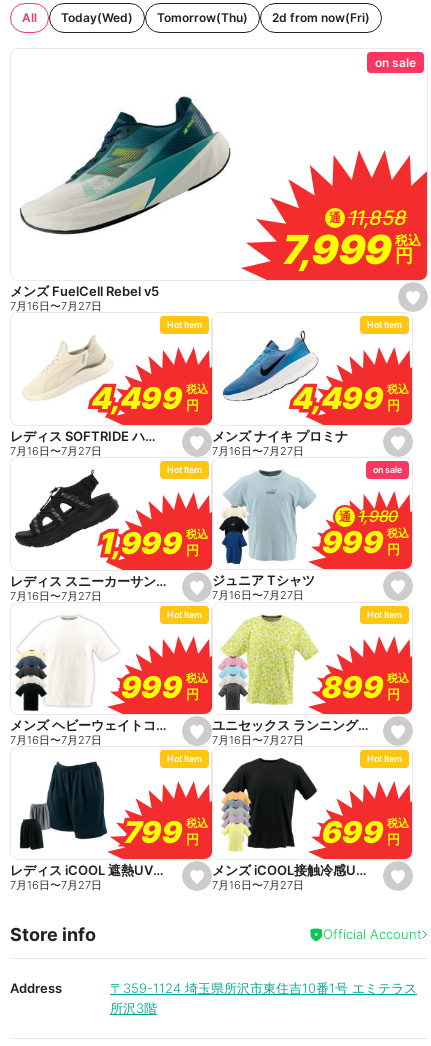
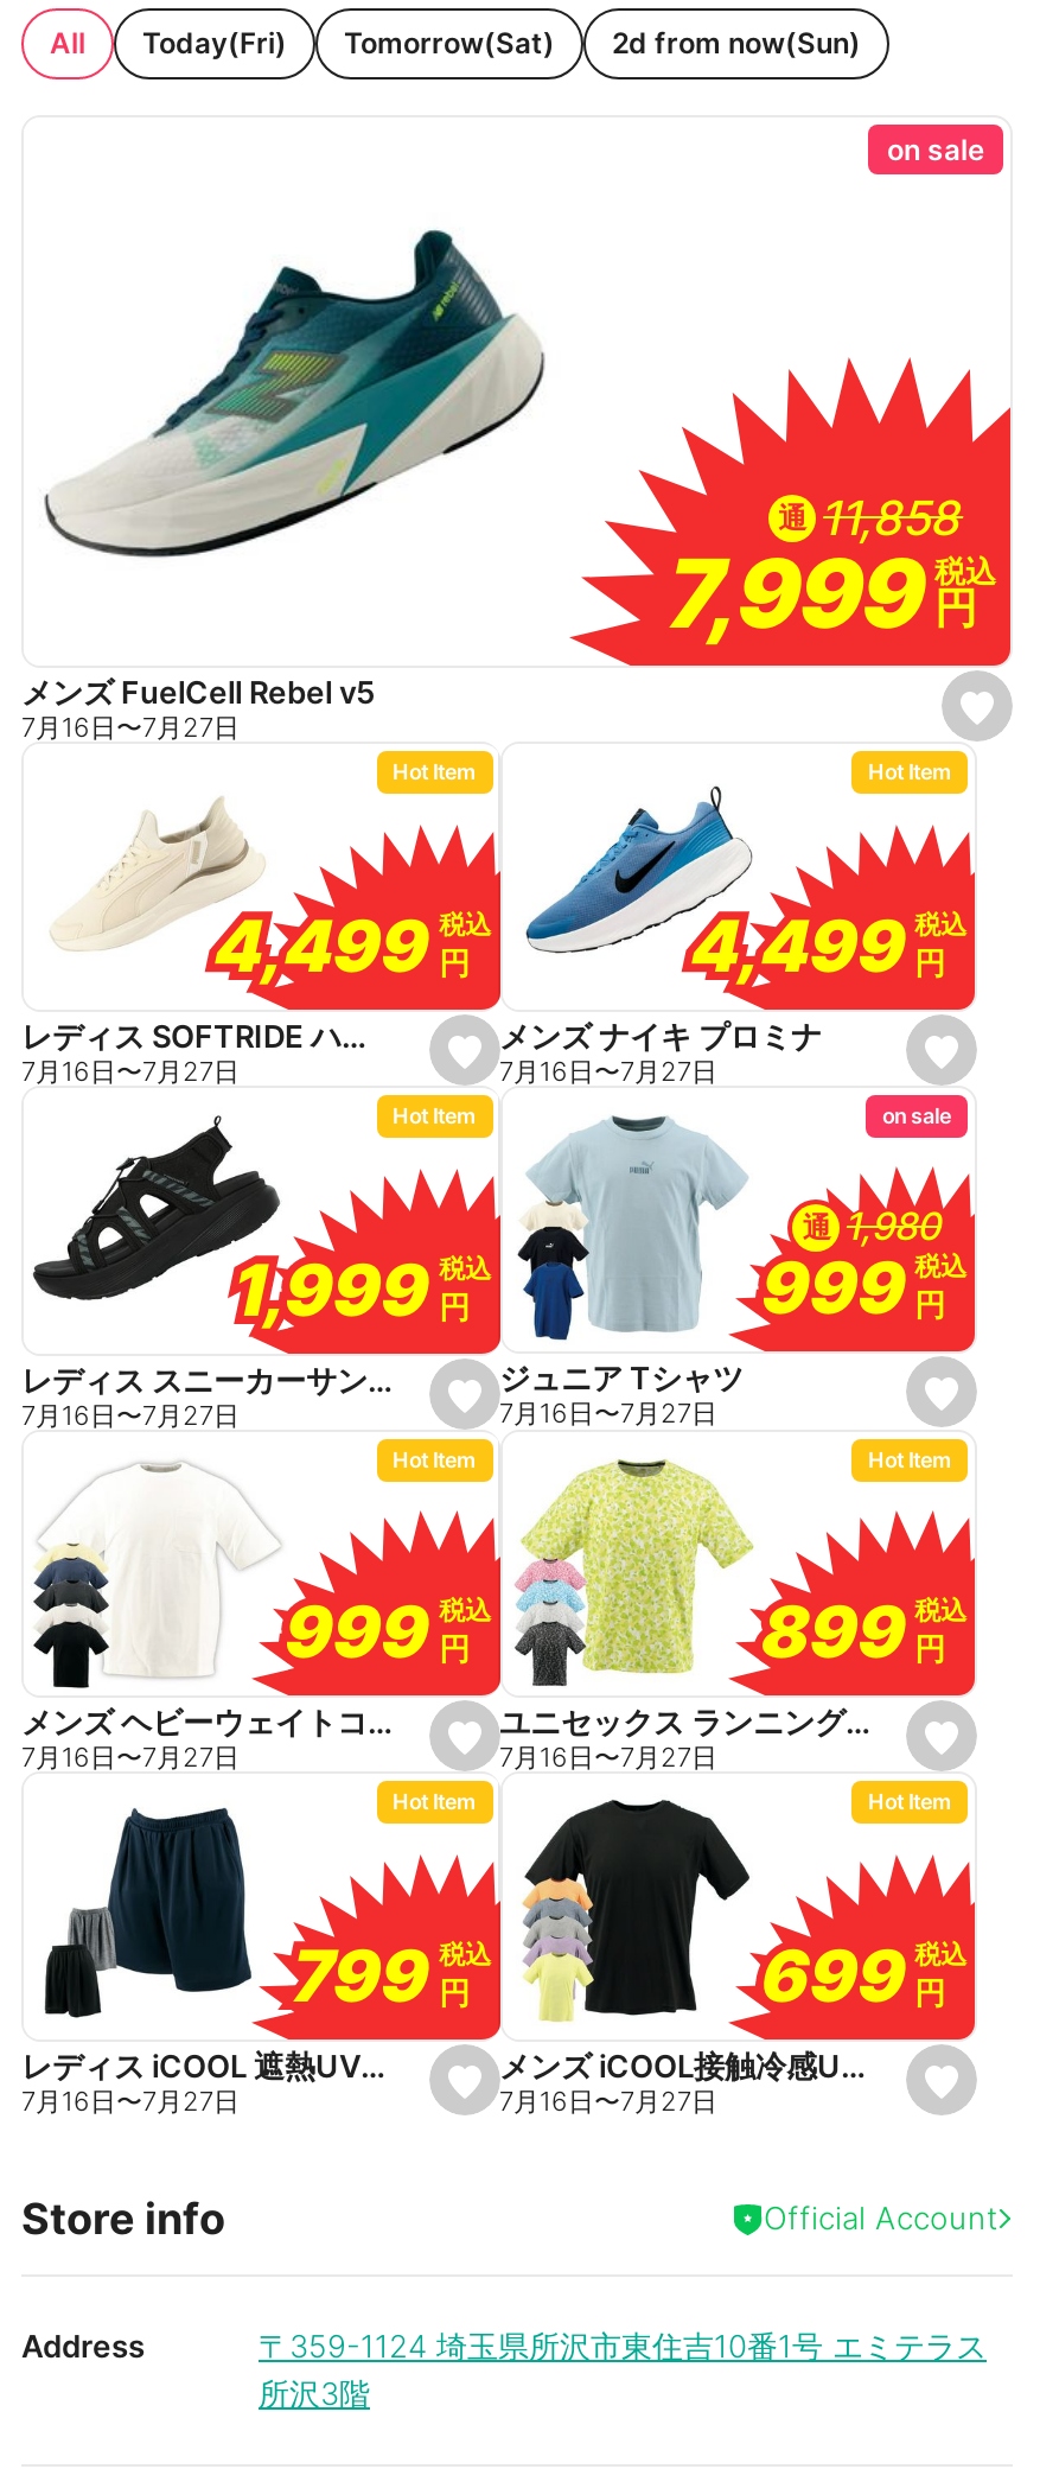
- Today(Wed)
- Tomorrow(Thu)
- 2d from now(Fri)
+ Today(Fri)
+ Tomorrow(Sat)
+ 2d from now(Sun)
